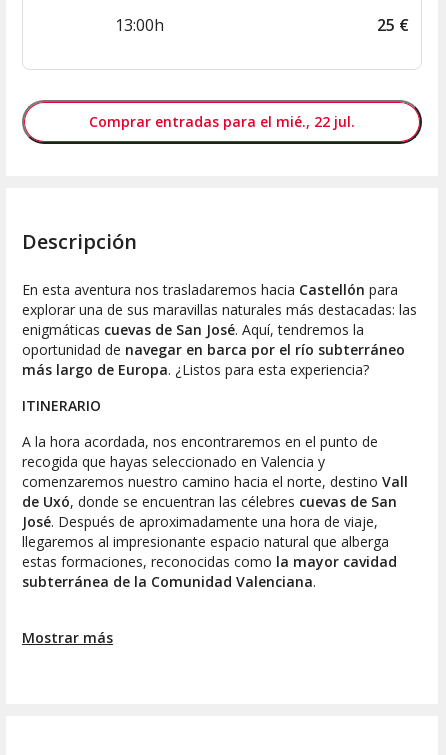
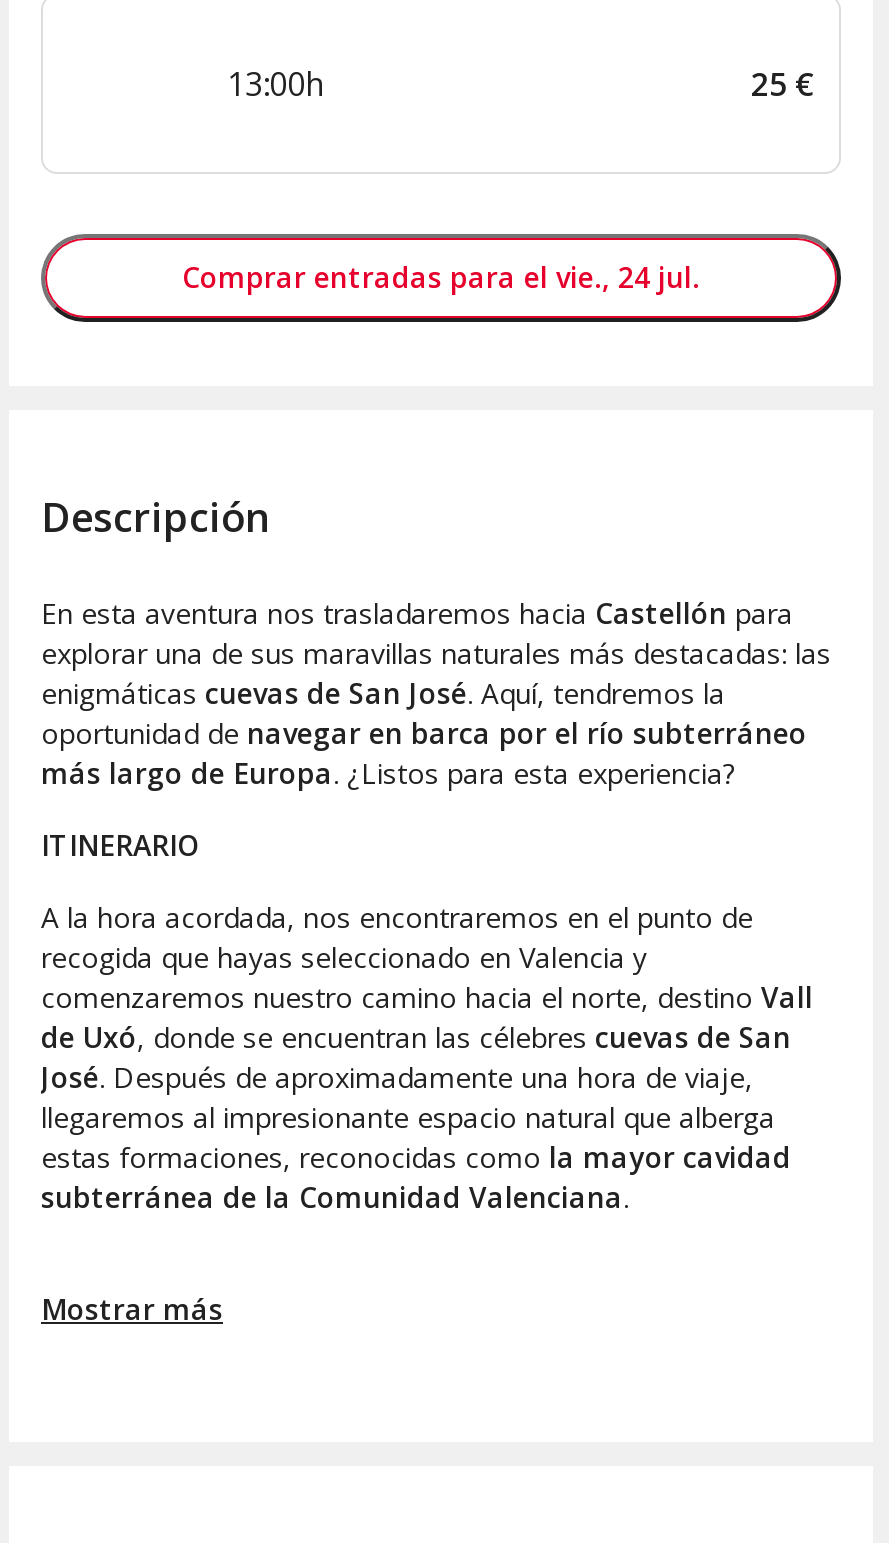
- Comprar entradas para el mié., 22 jul.
+ Comprar entradas para el vie., 24 jul.
